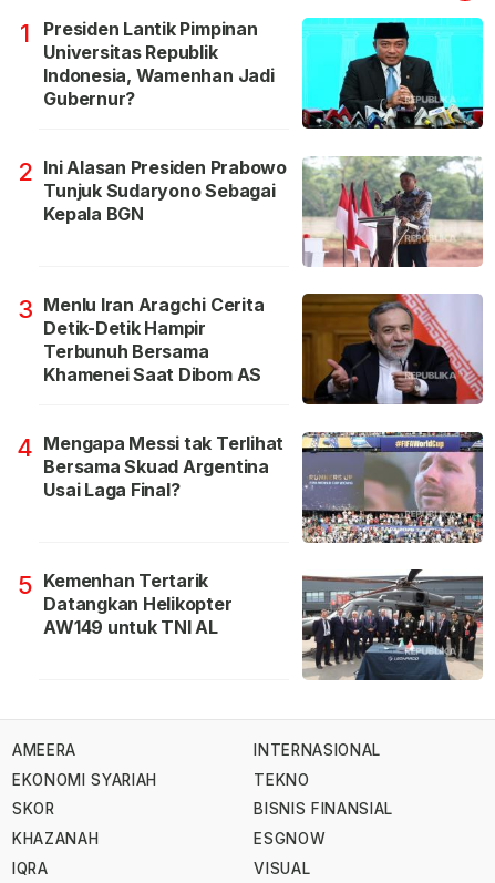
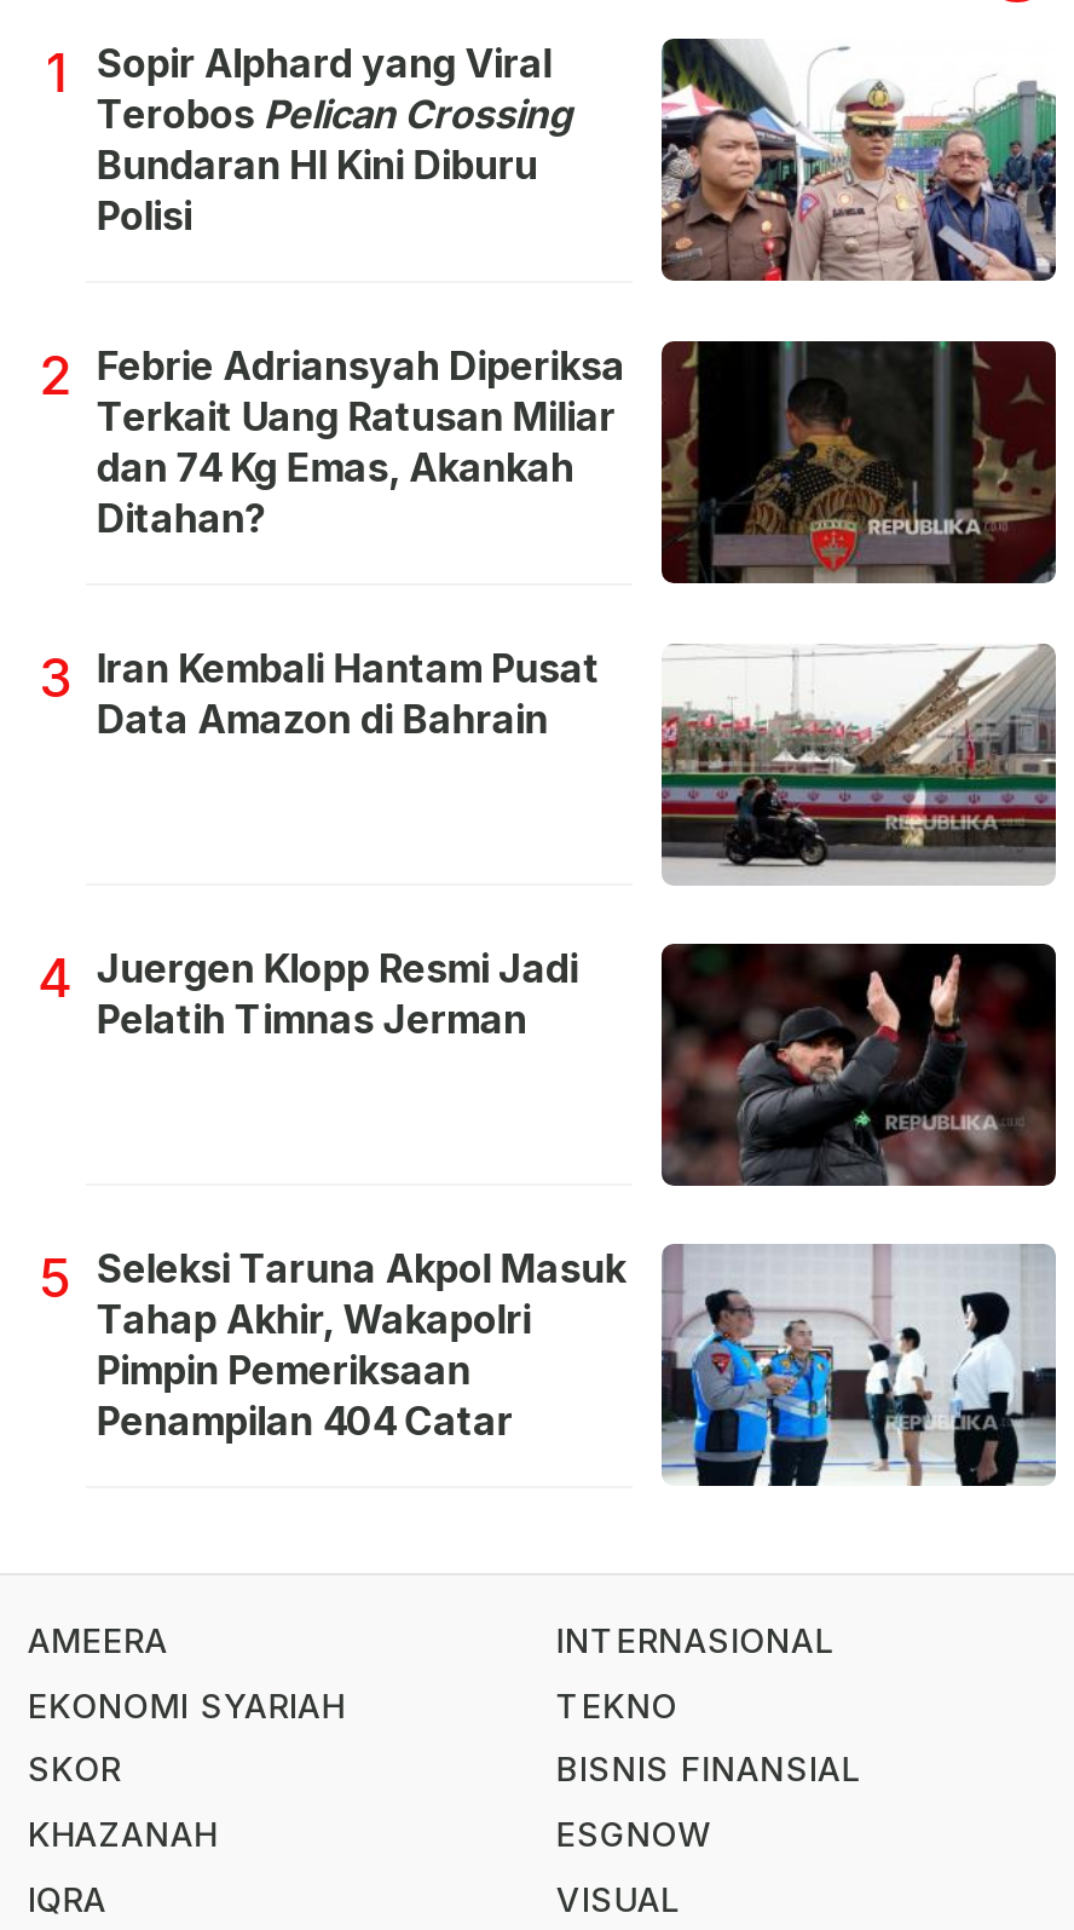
- [image]
- Presiden Lantik Pimpinan
- Universitas Republik
- Indonesia, Wamenhan Jadi
- Gubernur?
+ [image]
+ Sopir Alphard yang Viral
+ Terobos Pelican Crossing
+ Bundaran HI Kini Diburu
+ Polisi

- [image]
- 2 Ini Alasan Presiden Prabowo
- Tunjuk Sudaryono Sebagai
- Kepala BGN
+ [image]
+ 2 Febrie Adriansyah Diperiksa
+ Terkait Uang Ratusan Miliar
+ dan 74 Kg Emas, Akankah
+ Ditahan?

- [image]
- 3 Menlu Iran Aragchi Cerita
- Detik-Detik Hampir
- Terbunuh Bersama
- Khamenei Saat Dibom AS
+ [image]
+ 3 Iran Kembali Hantam Pusat
+ Data Amazon di Bahrain

- [image]
- 4 Mengapa Messi tak Terlihat
- Bersama Skuad Argentina
- Usai Laga Final?
+ [image]
+ 4 Juergen Klopp Resmi Jadi
+ Pelatih Timnas Jerman

- 5 Kemenhan Tertarik
- Datangkan Helikopter
- AW149 untuk TNI AL
+ 5 Seleksi Taruna Akpol Masuk
+ Tahap Akhir, Wakapolri
+ Pimpin Pemeriksaan
+ Penampilan 404 Catar

- [image]
+ [image]
